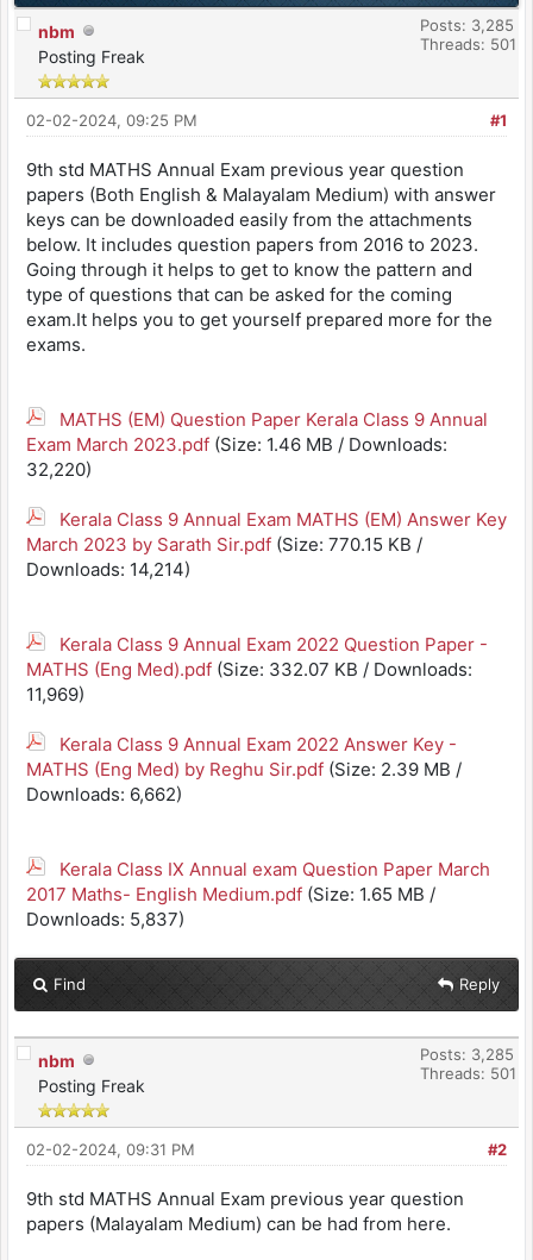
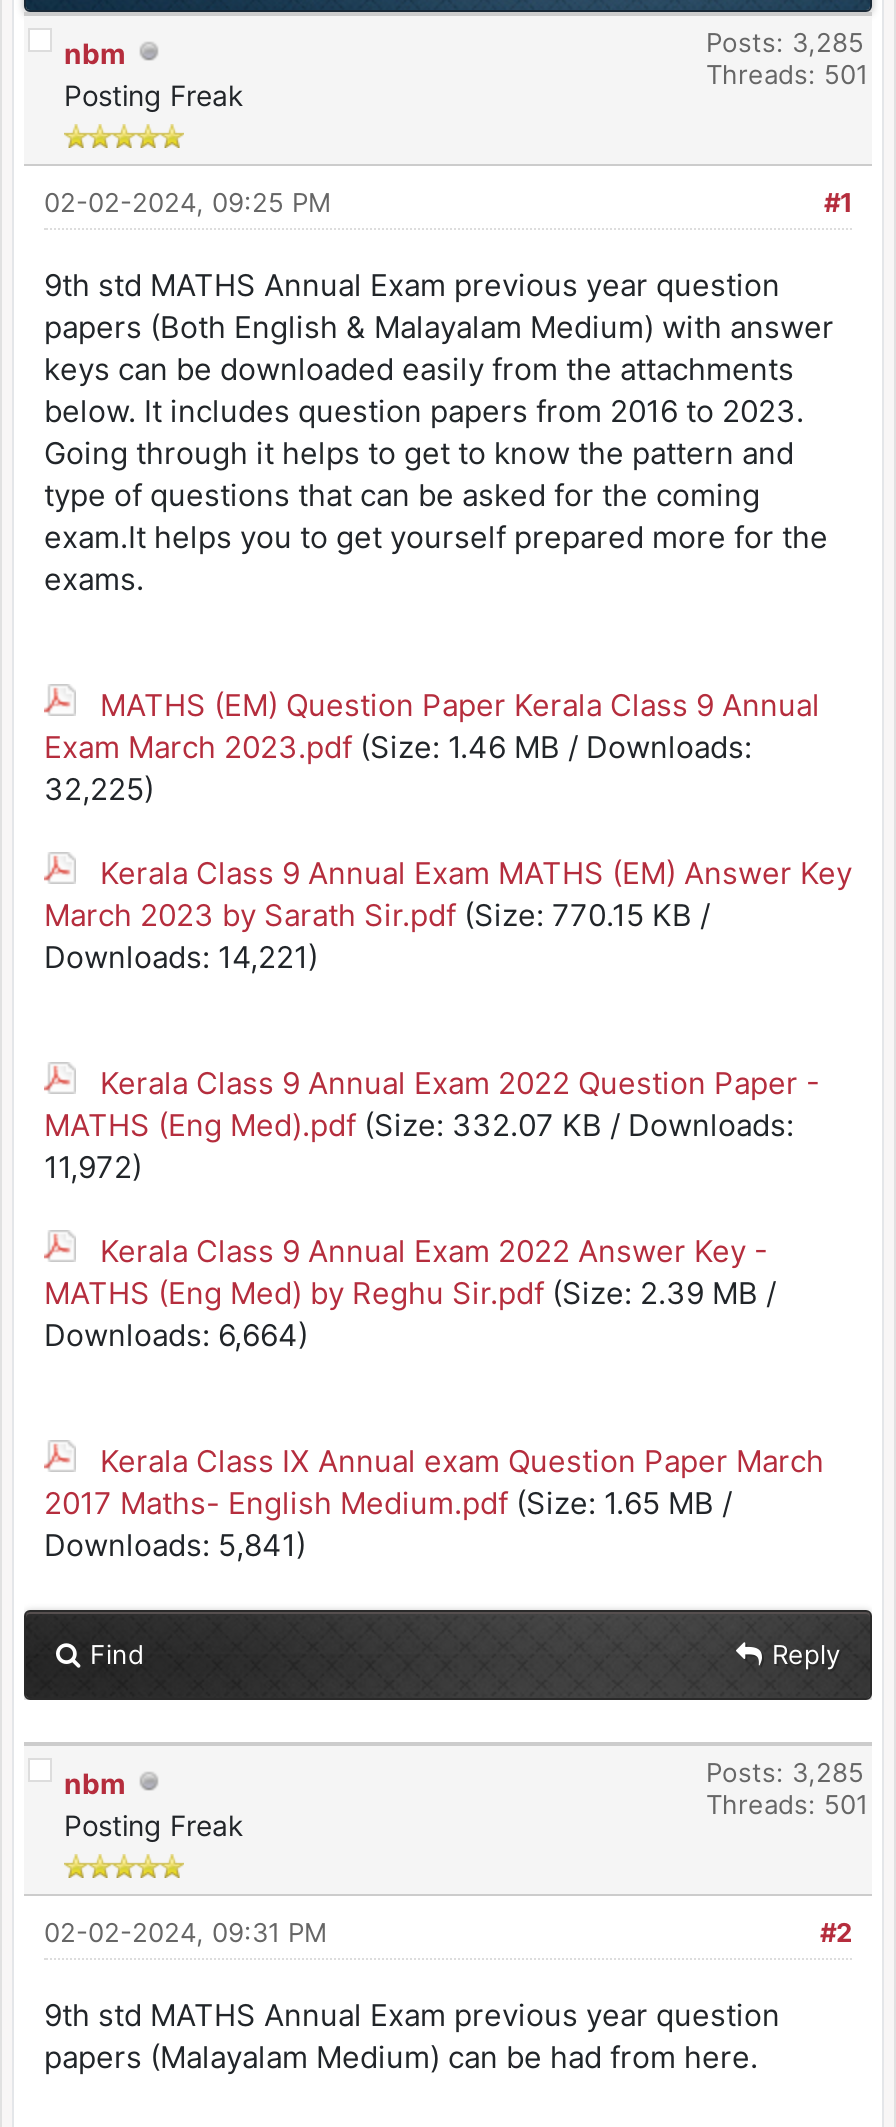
- 32,220)
+ 32,225)

- Downloads: 14,214)
+ Downloads: 14,221)

- 11,969)
+ 11,972)

- Downloads: 6,662)
+ Downloads: 6,664)

- Downloads: 5,837)
+ Downloads: 5,841)
